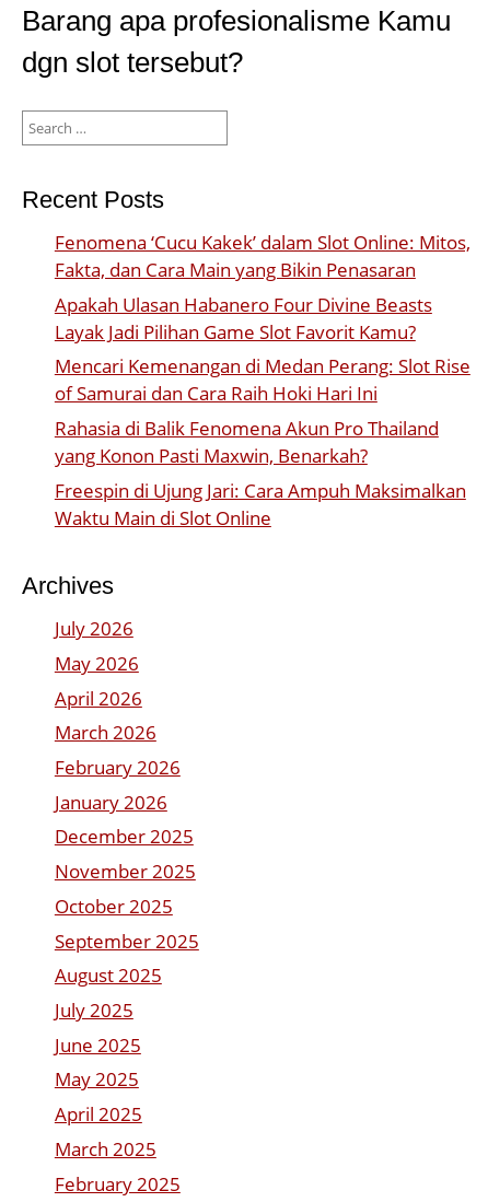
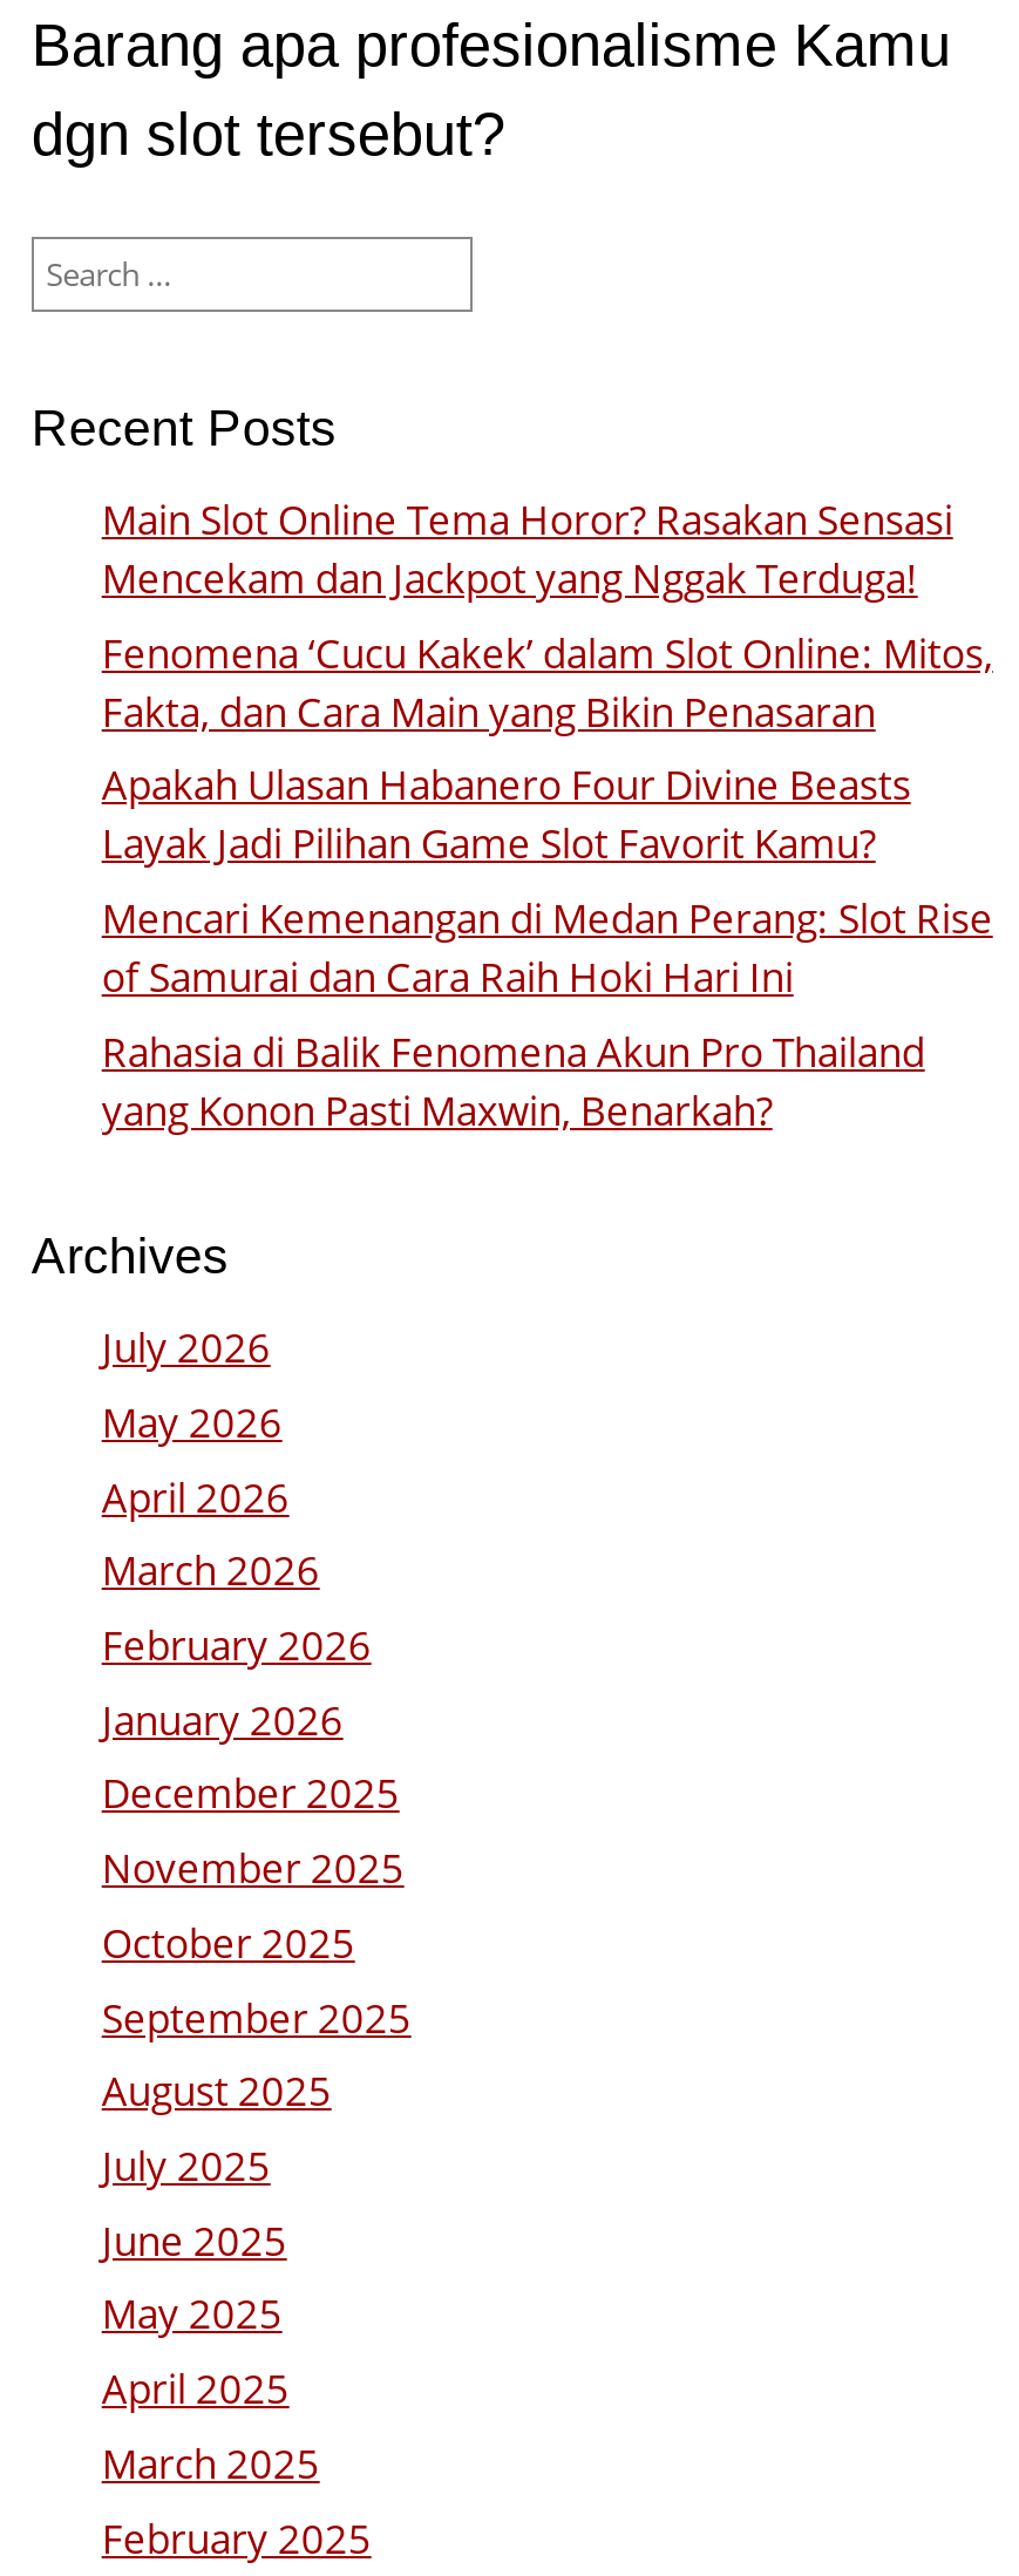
+ Main Slot Online Tema Horor? Rasakan Sensasi
+ Mencekam dan Jackpot yang Nggak Terduga!

moved down: Fenomena ‘Cucu Kakek’ dalam Slot Online: Mitos, | Fakta, dan Cara Main yang Bikin Penasaran | Apakah Ulasan Habanero Four Divine Beasts | Layak Jadi Pilihan Game Slot Favorit Kamu? | Mencari Kemenangan di Medan Perang: Slot Rise | of Samurai dan Cara Raih Hoki Hari Ini | Rahasia di Balik Fenomena Akun Pro Thailand | yang Konon Pasti Maxwin, Benarkah?

- Freespin di Ujung Jari: Cara Ampuh Maksimalkan
- Waktu Main di Slot Online
